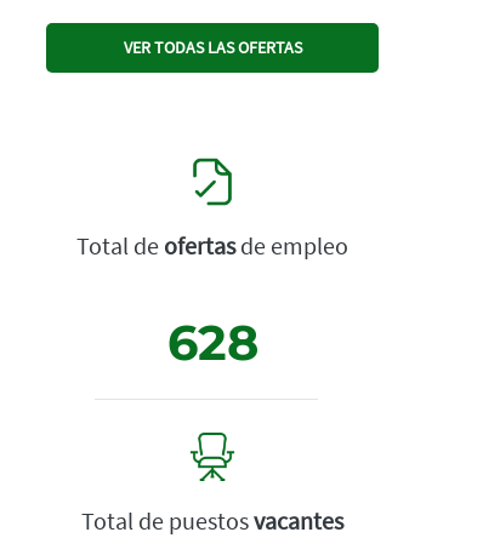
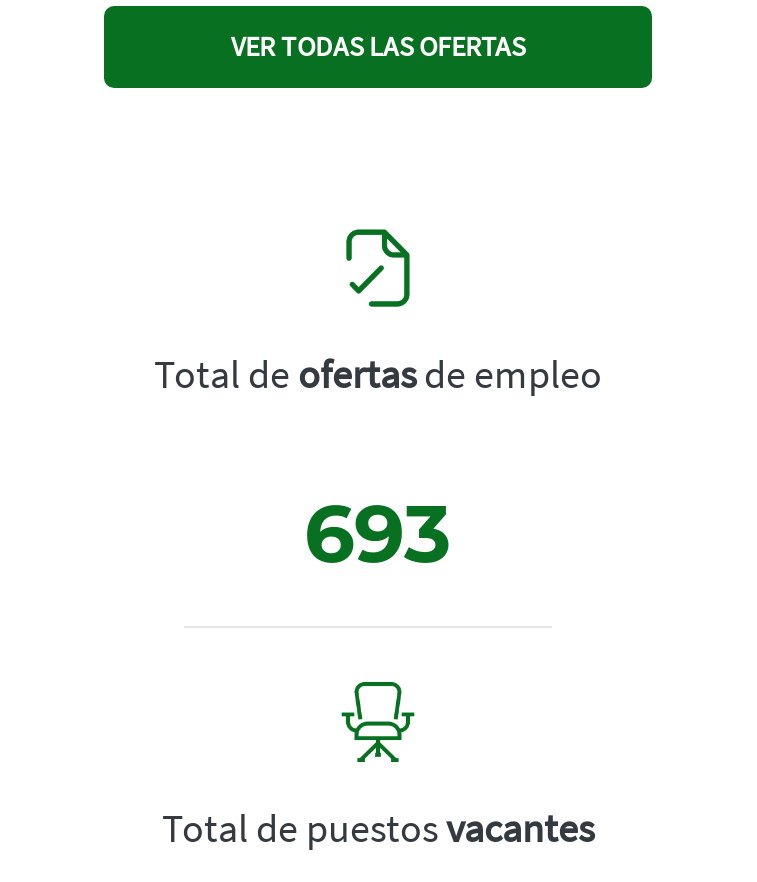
- 628
+ 693
